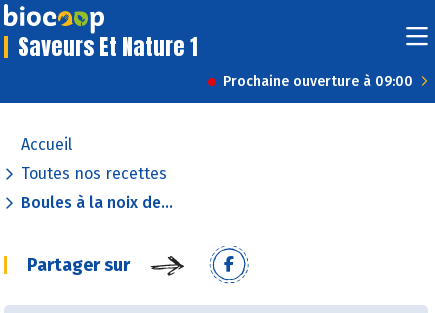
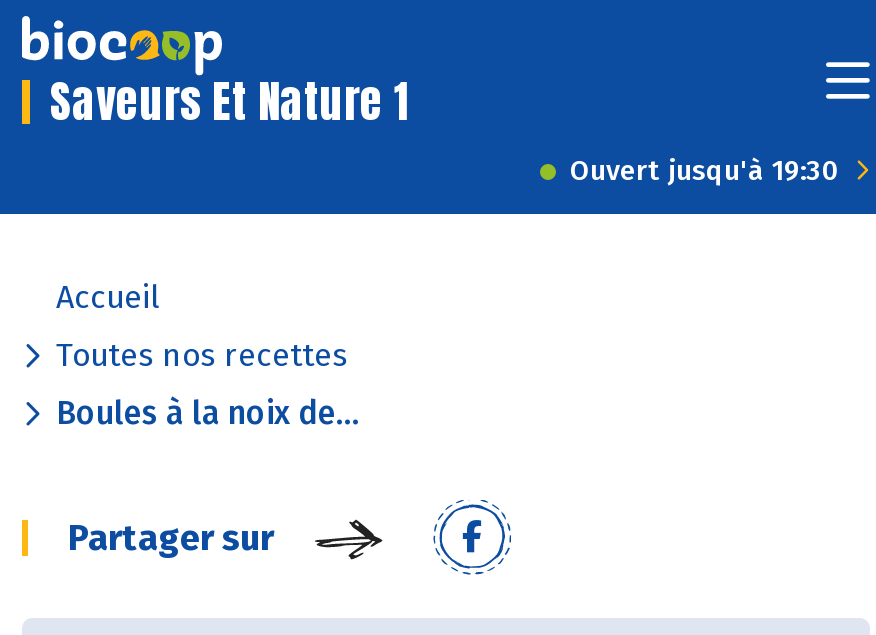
- Prochaine ouverture à 09:00
+ Ouvert jusqu'à 19:30
